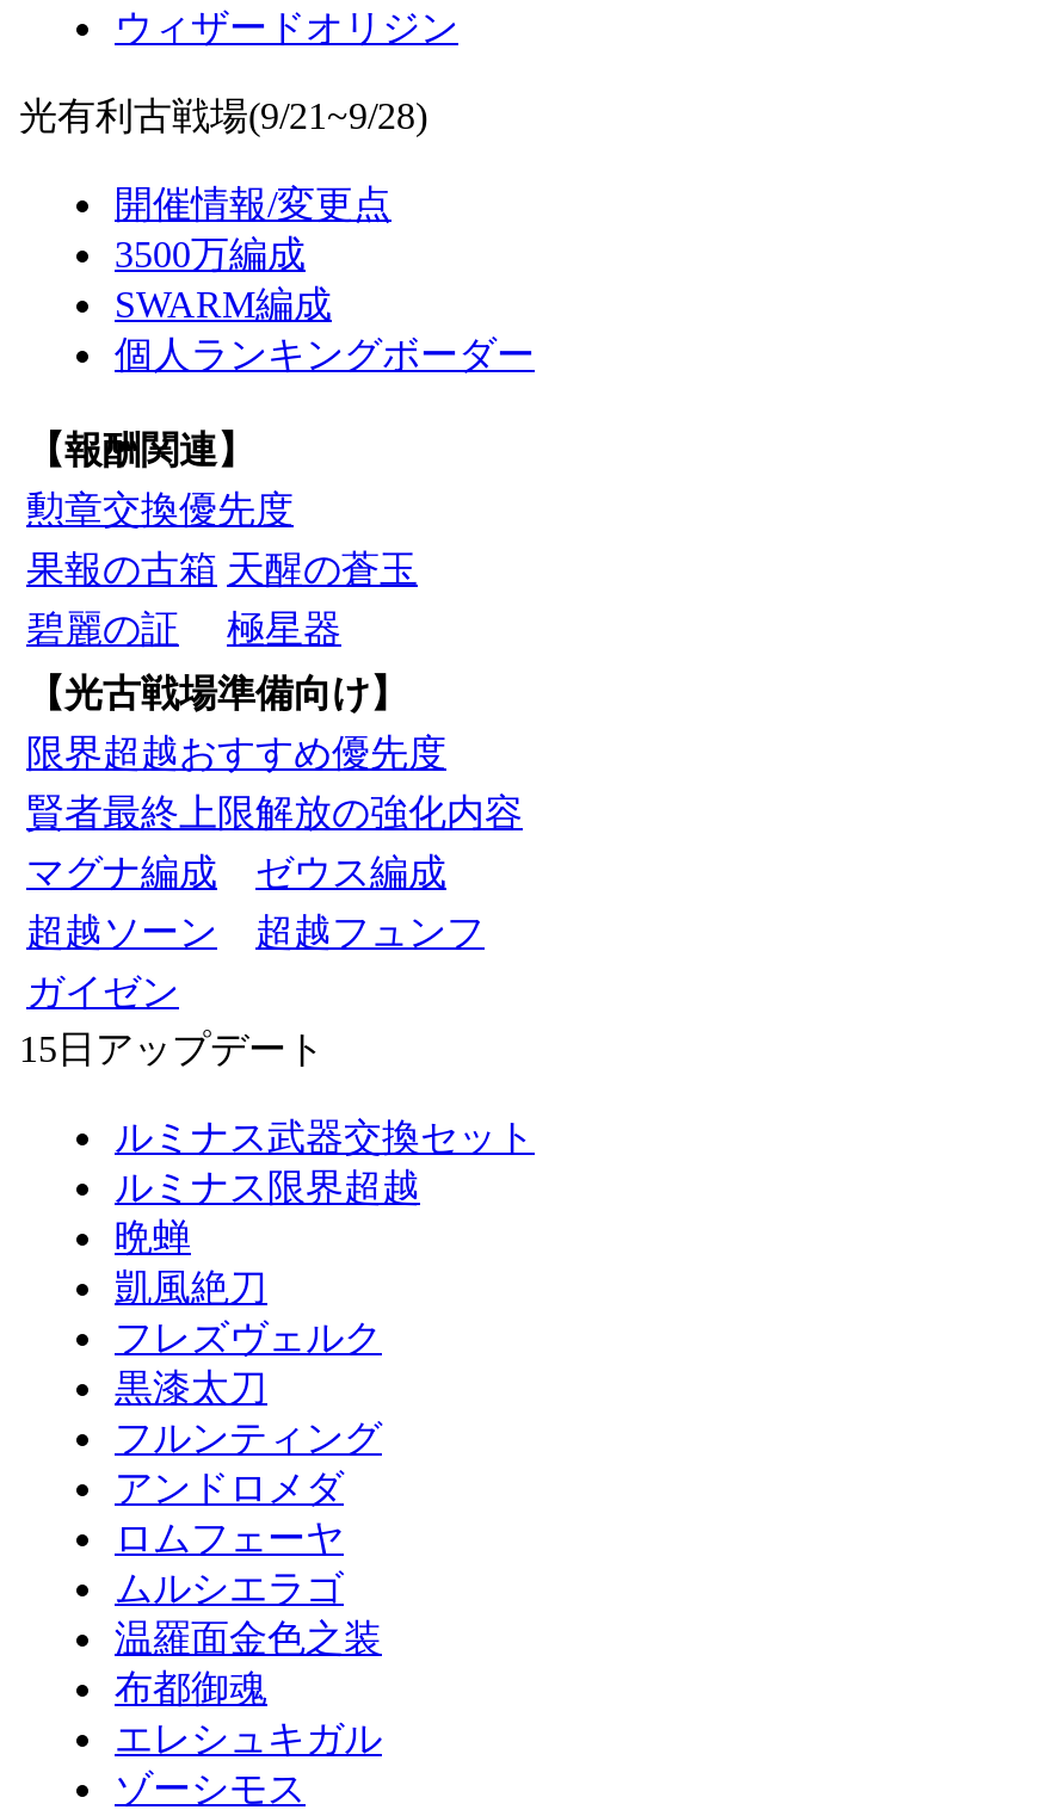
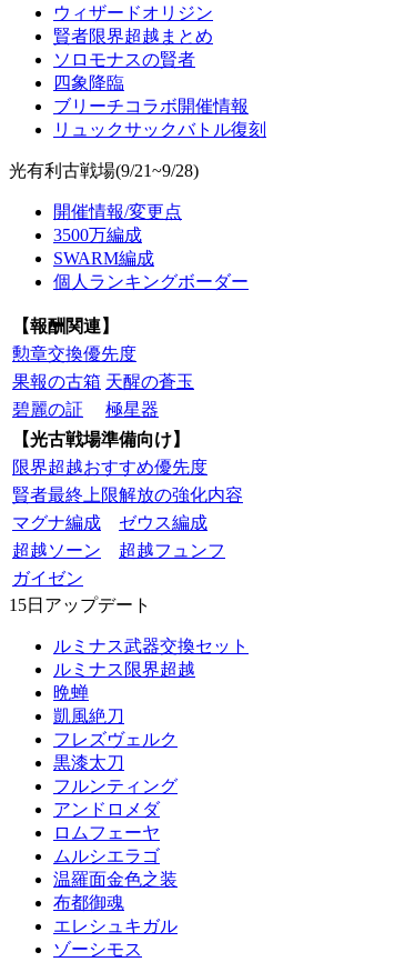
+ 賢者限界超越まとめ
+ ソロモナスの賢者
+ 四象降臨
+ ブリーチコラボ開催情報
+ リュックサックバトル復刻
